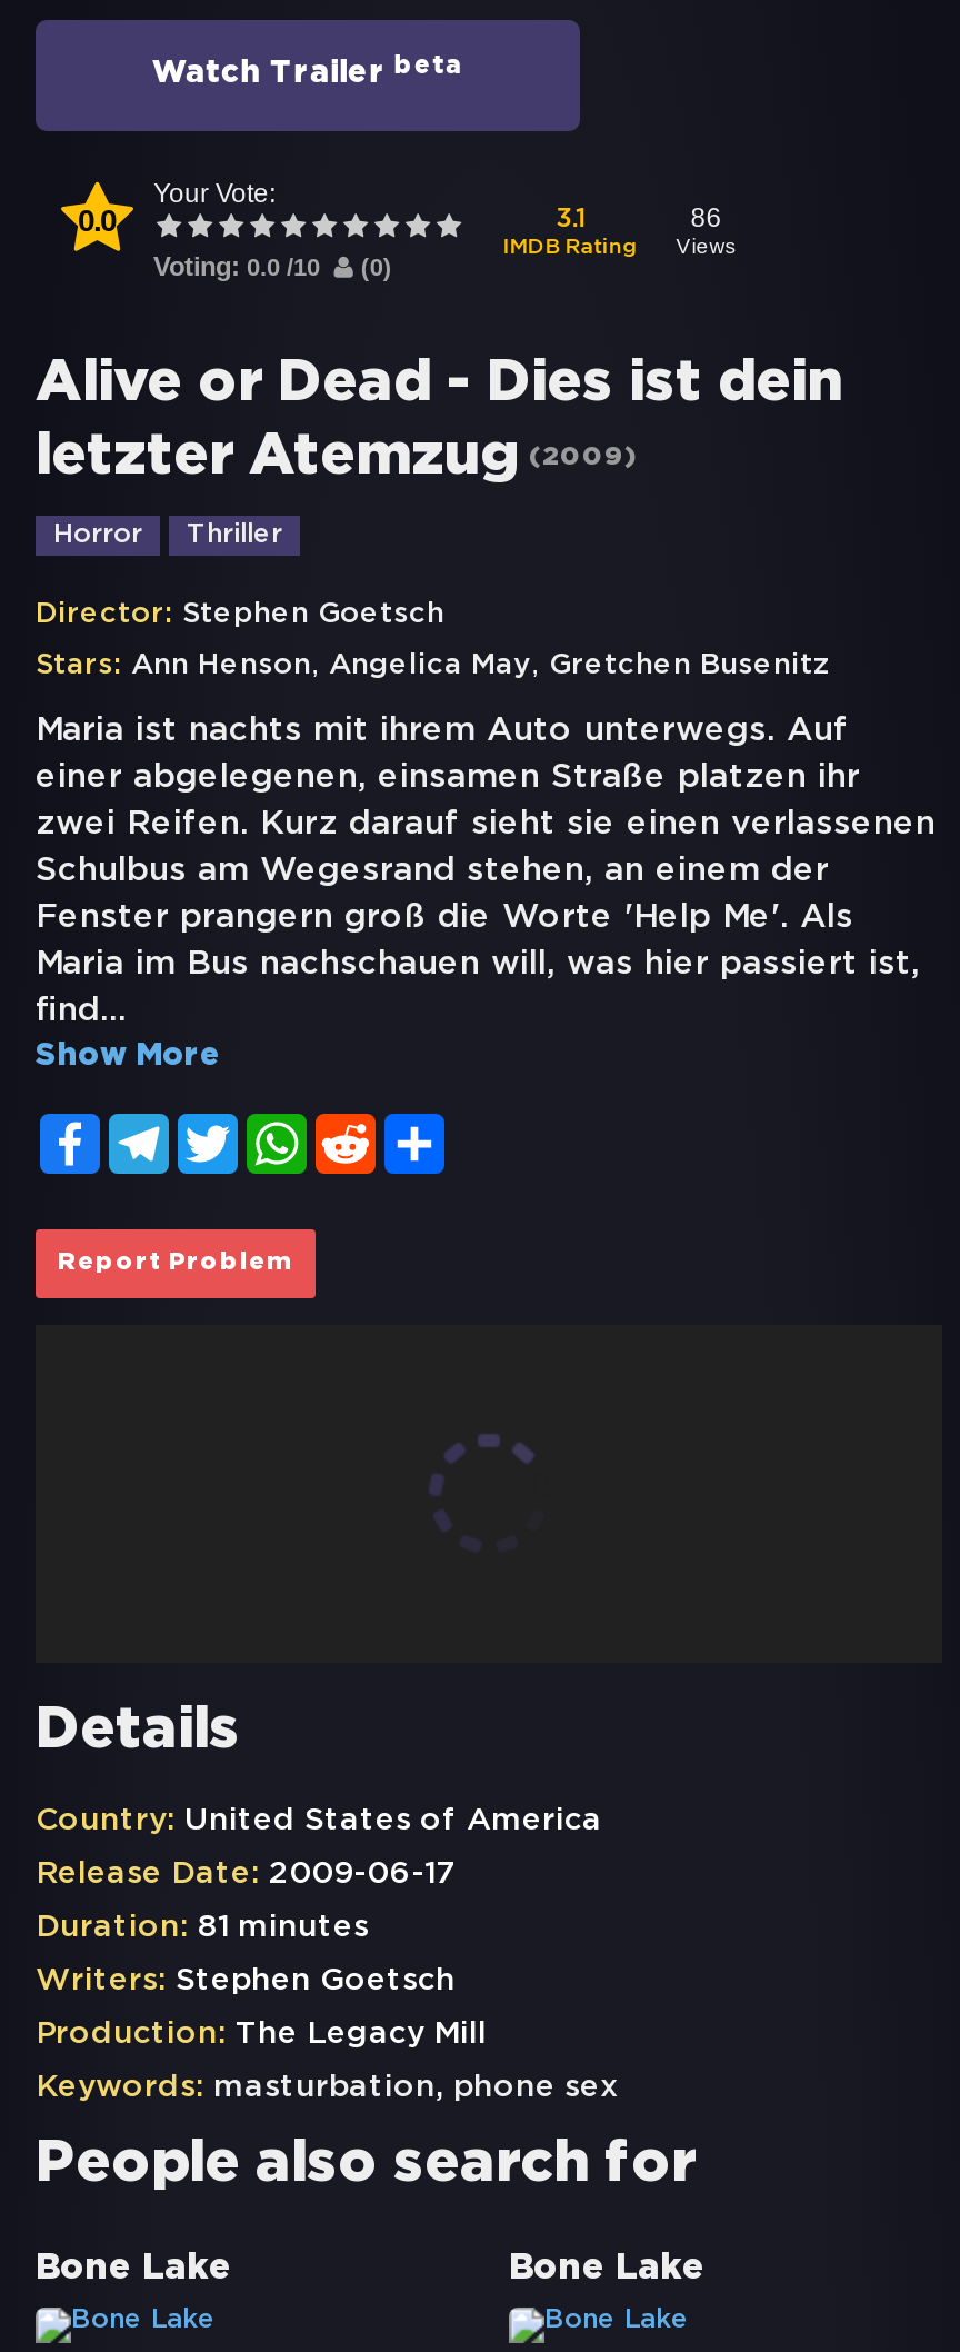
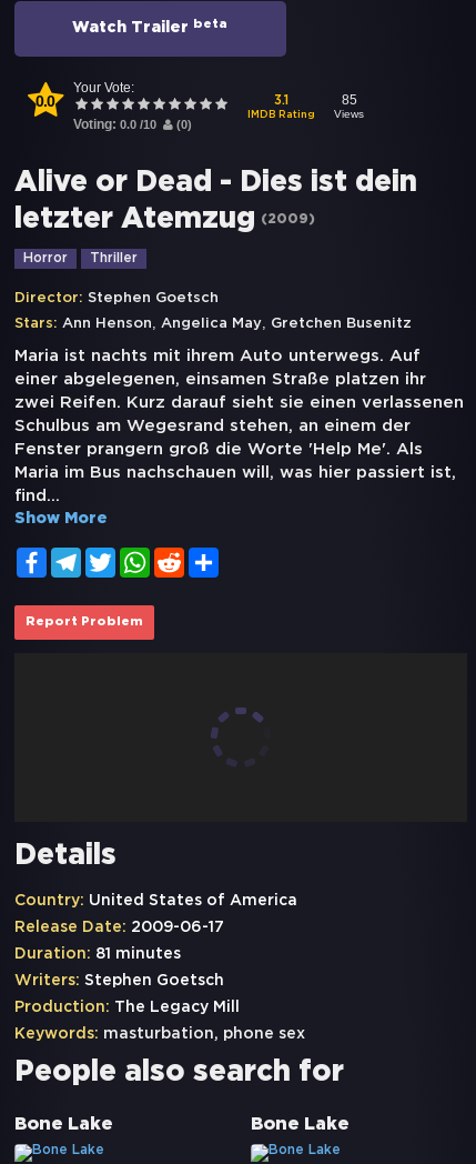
- 86
+ 85
